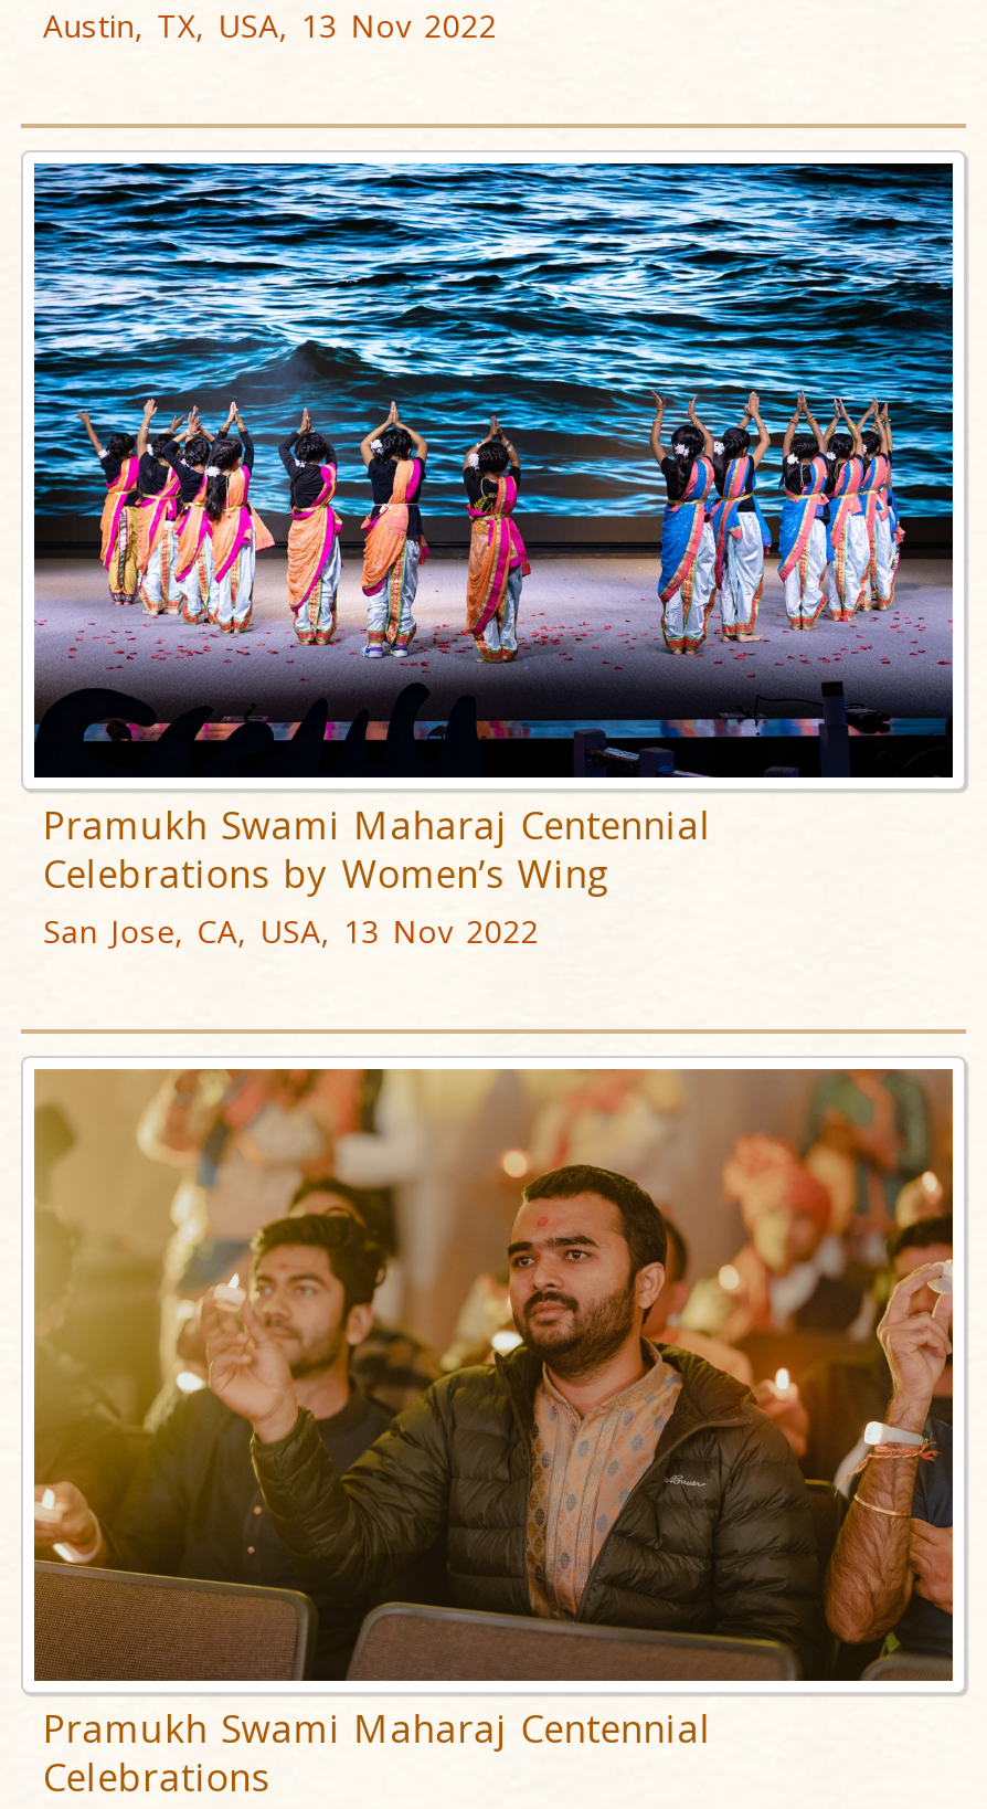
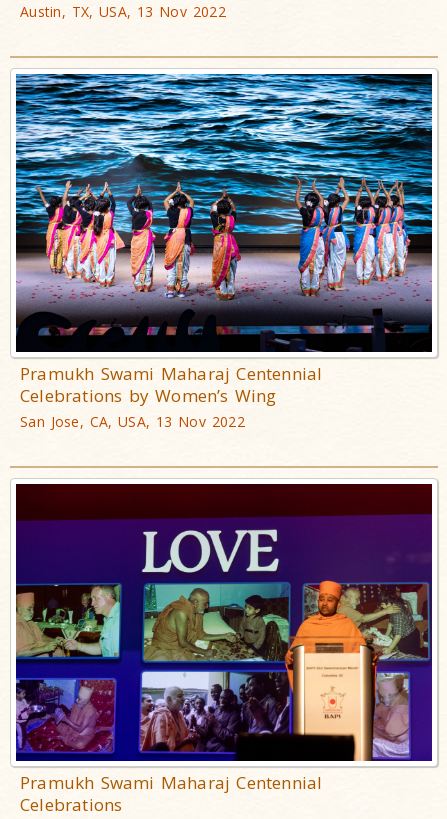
- [image]
+ [image]
